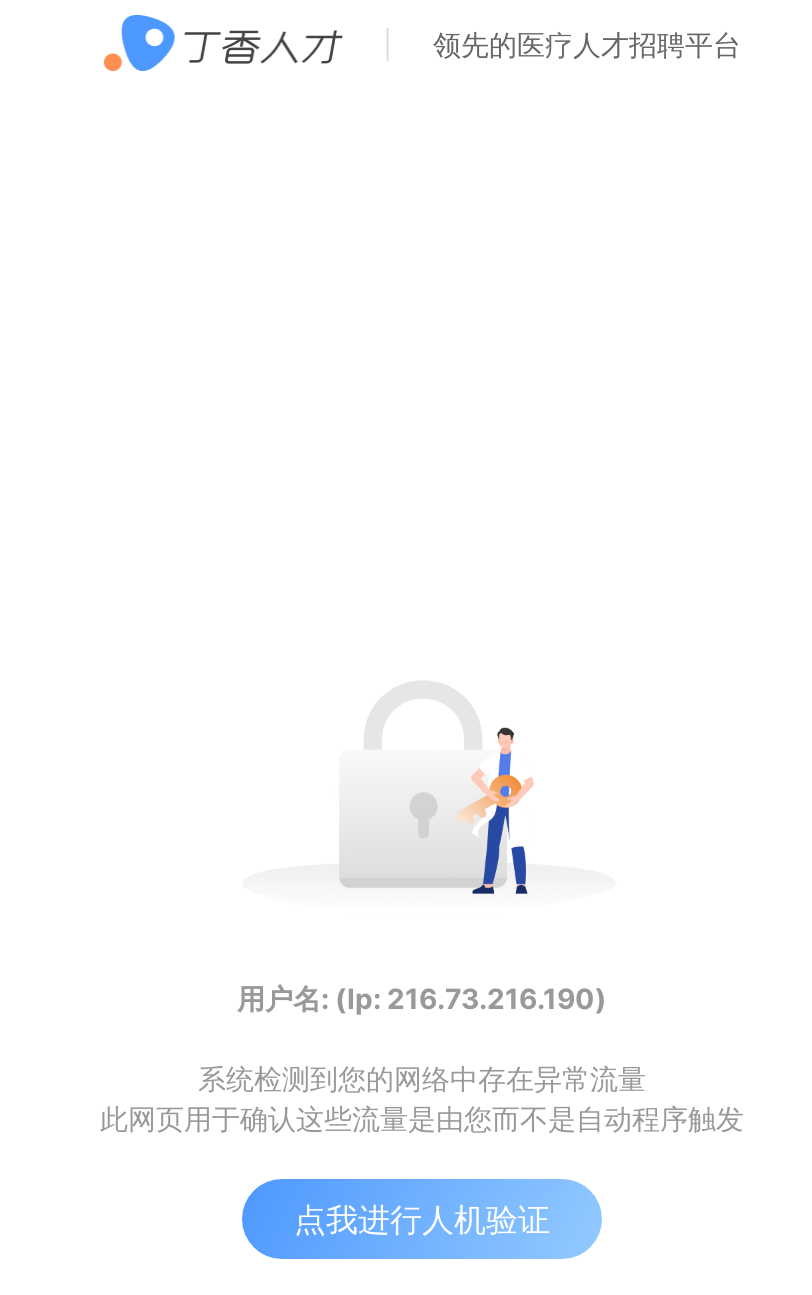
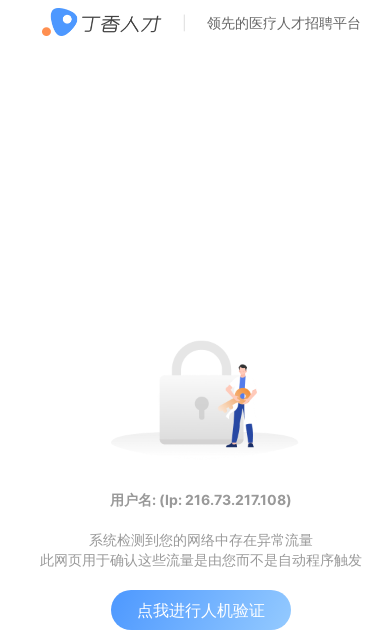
- 用户名: (Ip: 216.73.216.190)
+ 用户名: (Ip: 216.73.217.108)
